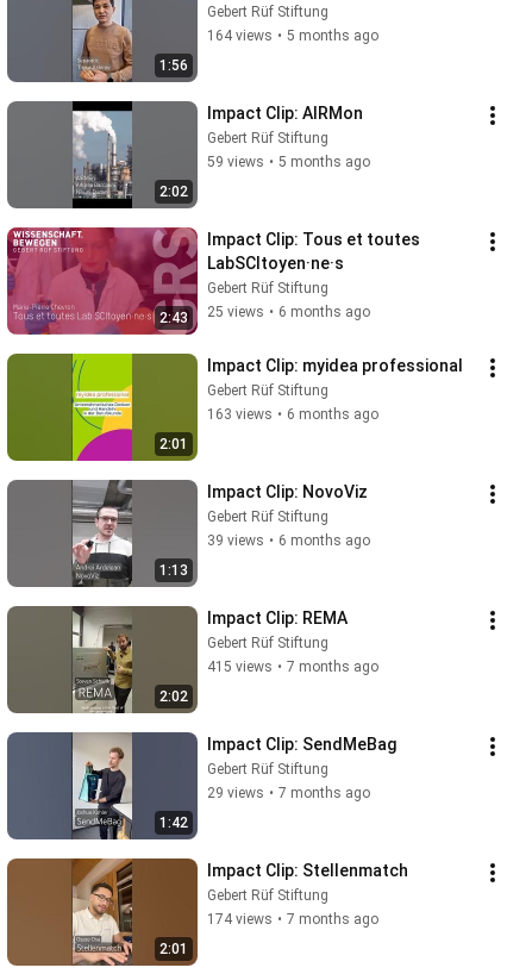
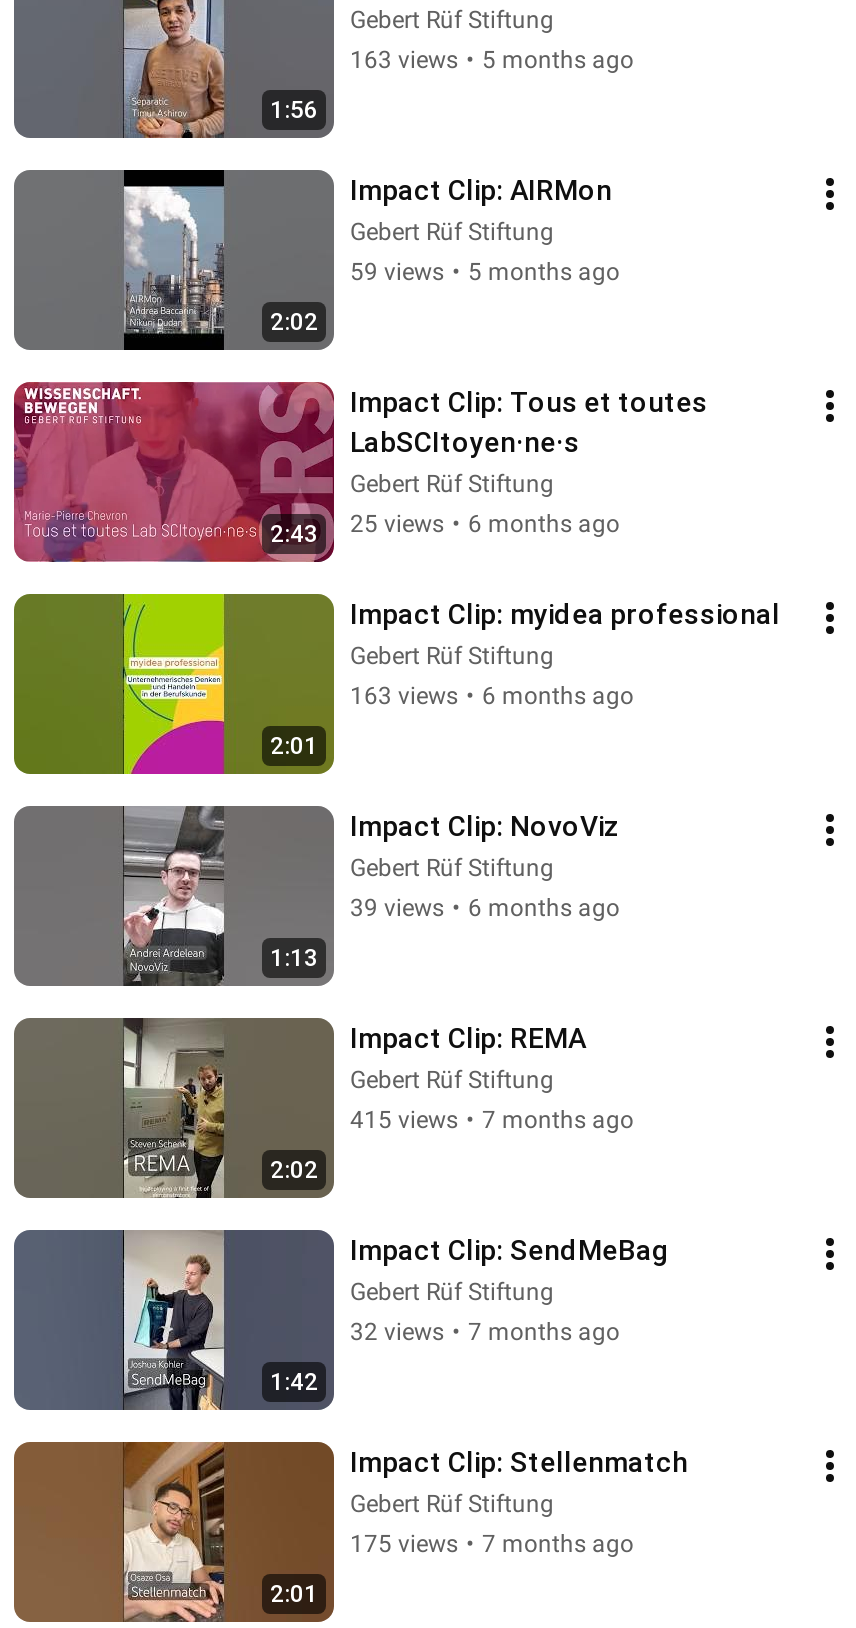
- 164 views • 5 months ago
+ 163 views • 5 months ago

- 29 views • 7 months ago
+ 32 views • 7 months ago

- 174 views • 7 months ago
+ 175 views • 7 months ago
